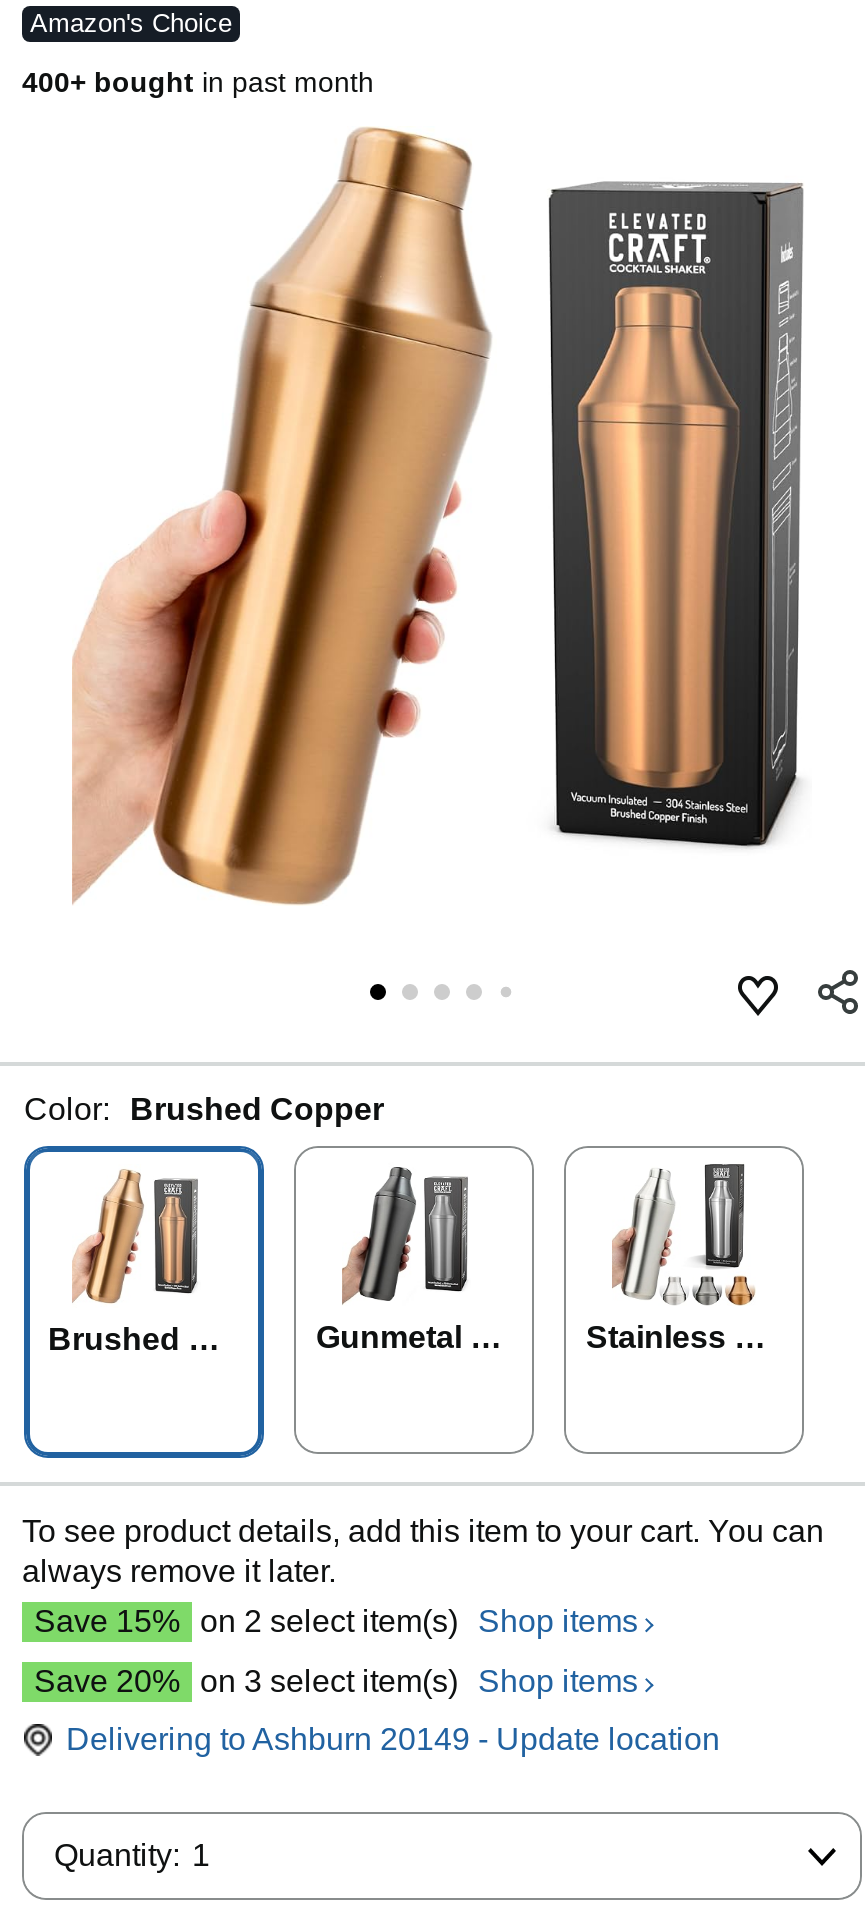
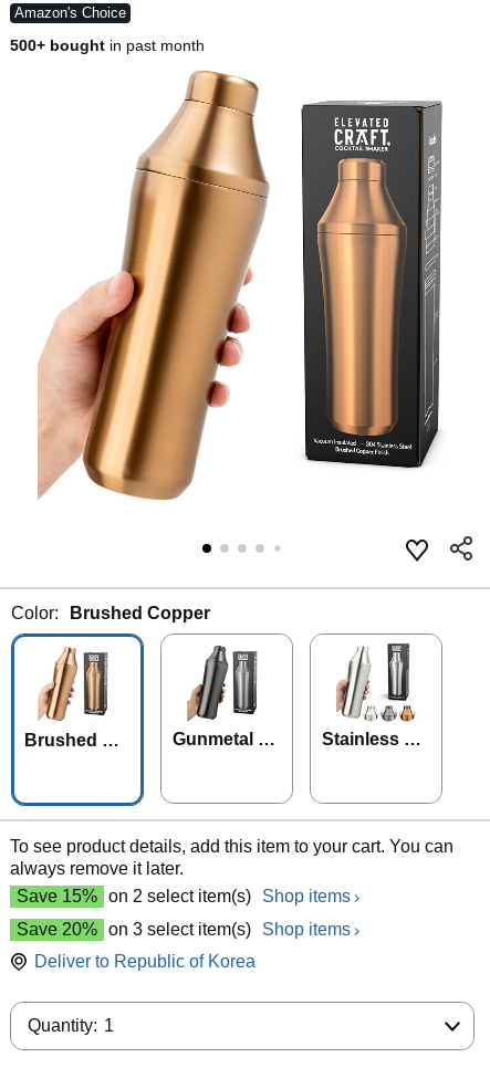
- 400+ bought in past month
+ 500+ bought in past month

- Delivering to Ashburn 20149 - Update location
+ Deliver to Republic of Korea
